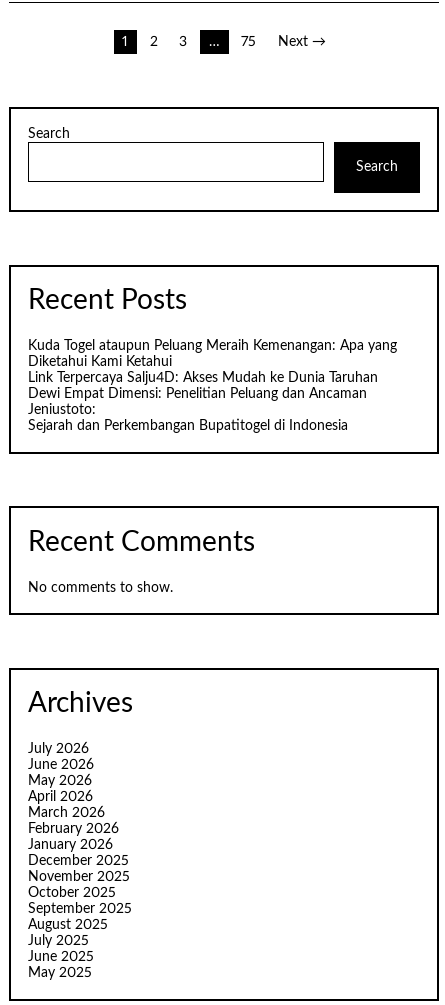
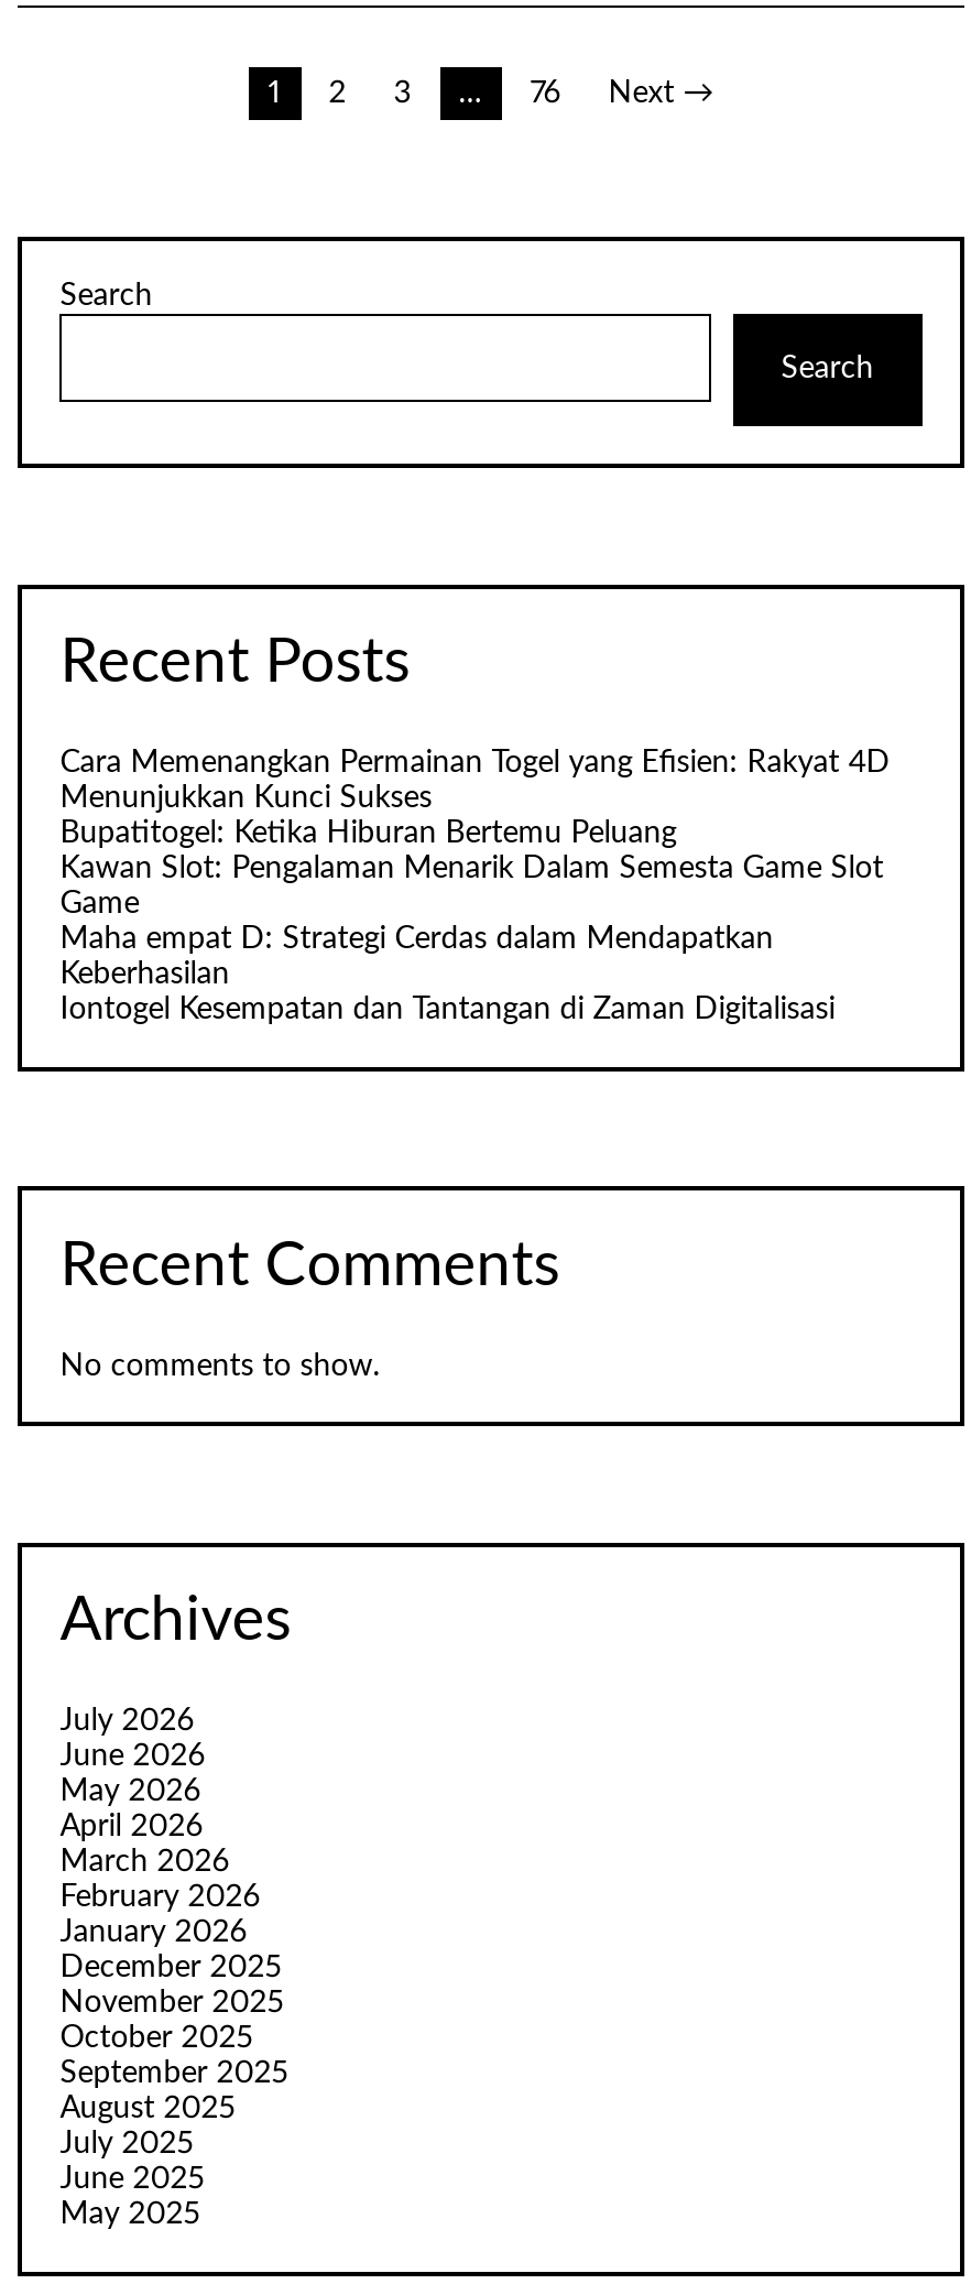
- 75
+ 76

- Kuda Togel ataupun Peluang Meraih Kemenangan: Apa yang
- Diketahui Kami Ketahui
- Link Terpercaya Salju4D: Akses Mudah ke Dunia Taruhan
- Dewi Empat Dimensi: Penelitian Peluang dan Ancaman
- Jeniustoto:
- Sejarah dan Perkembangan Bupatitogel di Indonesia
+ Cara Memenangkan Permainan Togel yang Efisien: Rakyat 4D
+ Menunjukkan Kunci Sukses
+ Bupatitogel: Ketika Hiburan Bertemu Peluang
+ Kawan Slot: Pengalaman Menarik Dalam Semesta Game Slot
+ Game
+ Maha empat D: Strategi Cerdas dalam Mendapatkan
+ Keberhasilan
+ Iontogel Kesempatan dan Tantangan di Zaman Digitalisasi
